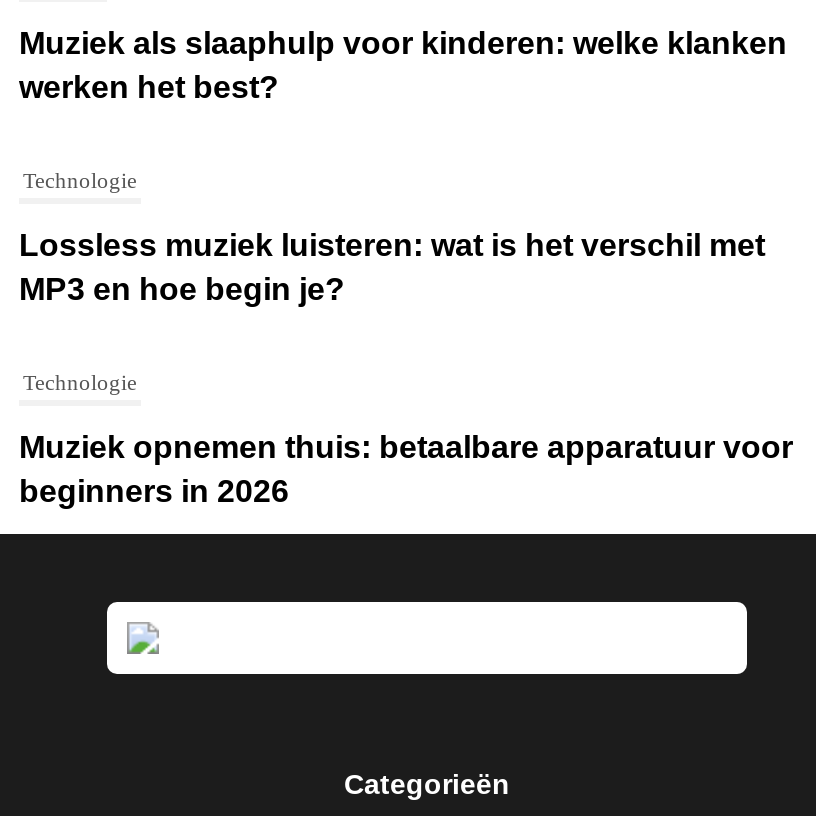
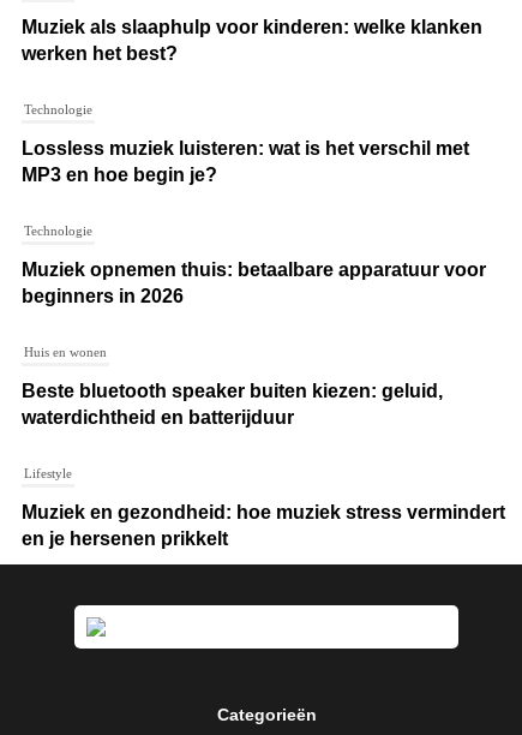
+ Huis en wonen
+ Beste bluetooth speaker buiten kiezen: geluid,
+ waterdichtheid en batterijduur
+ Lifestyle
+ Muziek en gezondheid: hoe muziek stress vermindert
+ en je hersenen prikkelt
